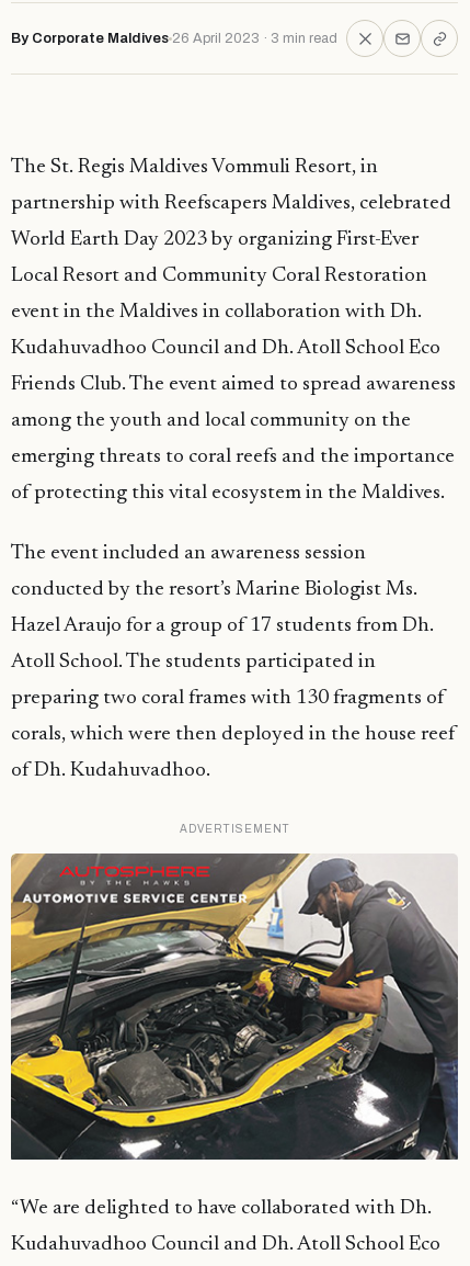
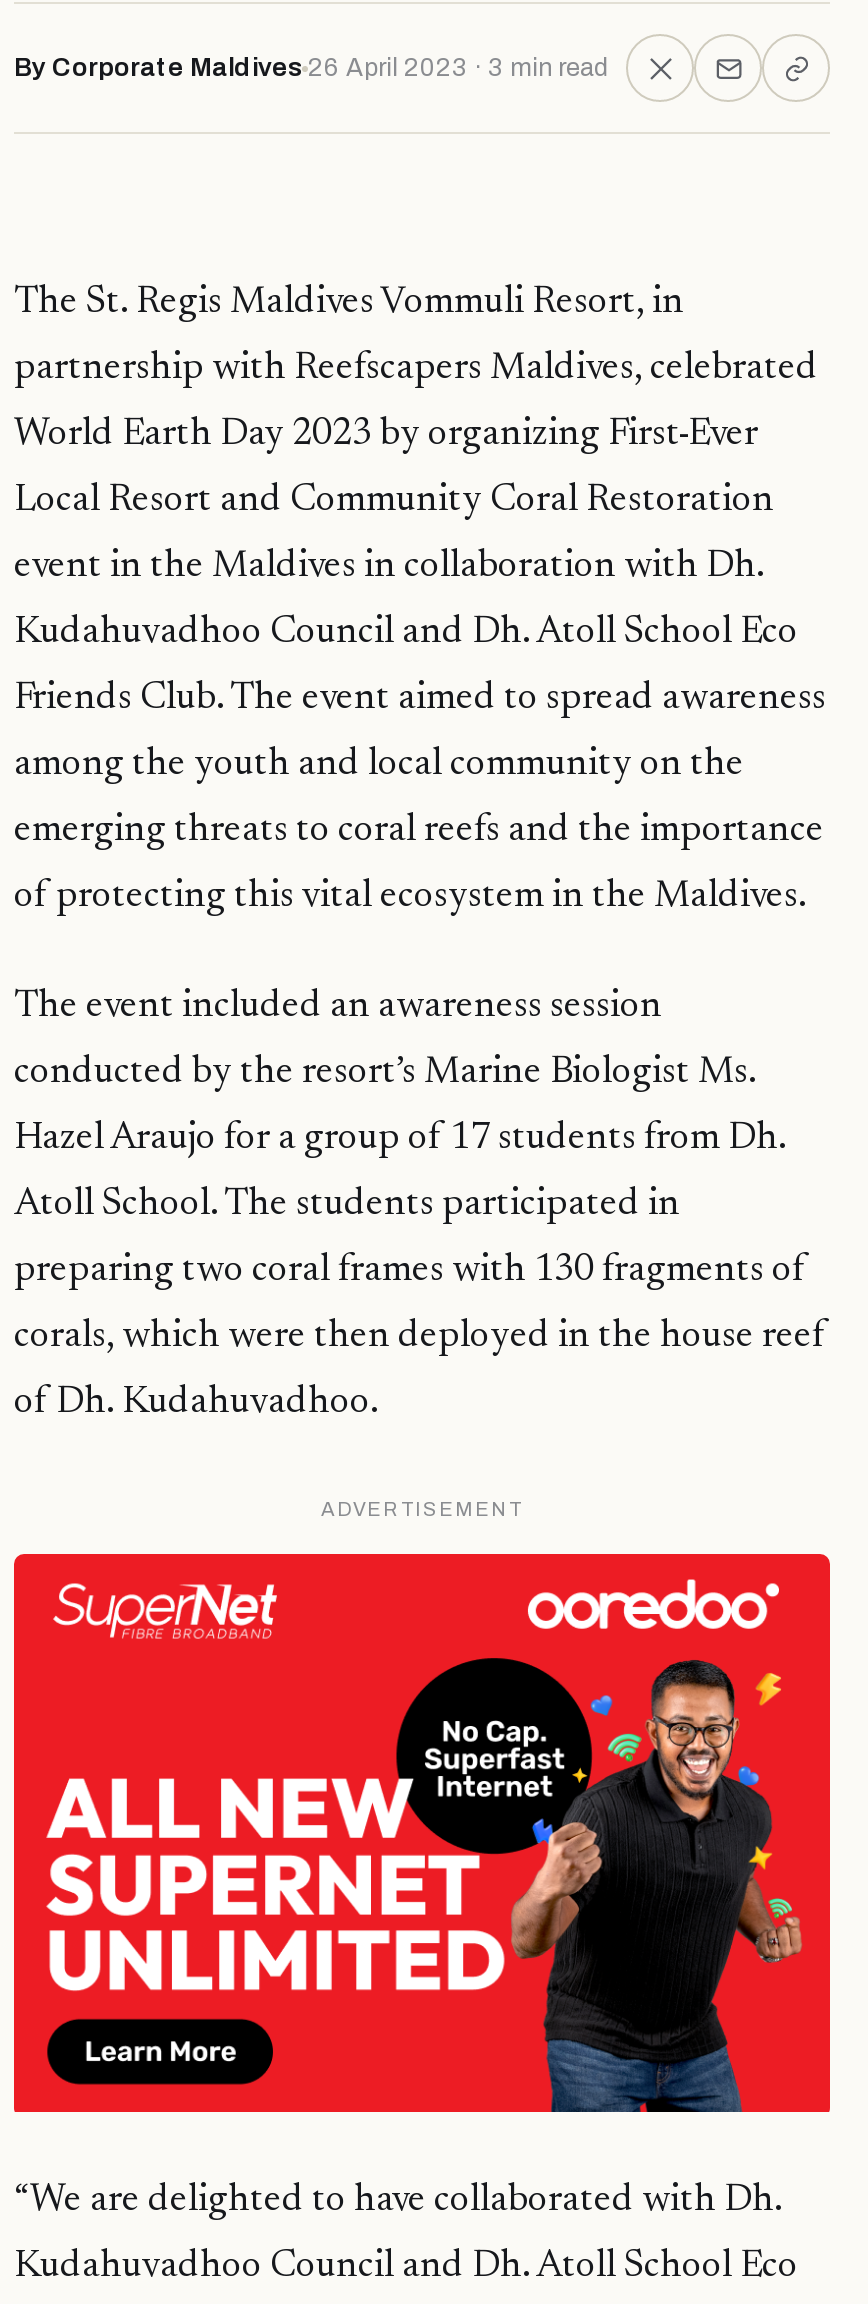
- [image]
+ [image]
